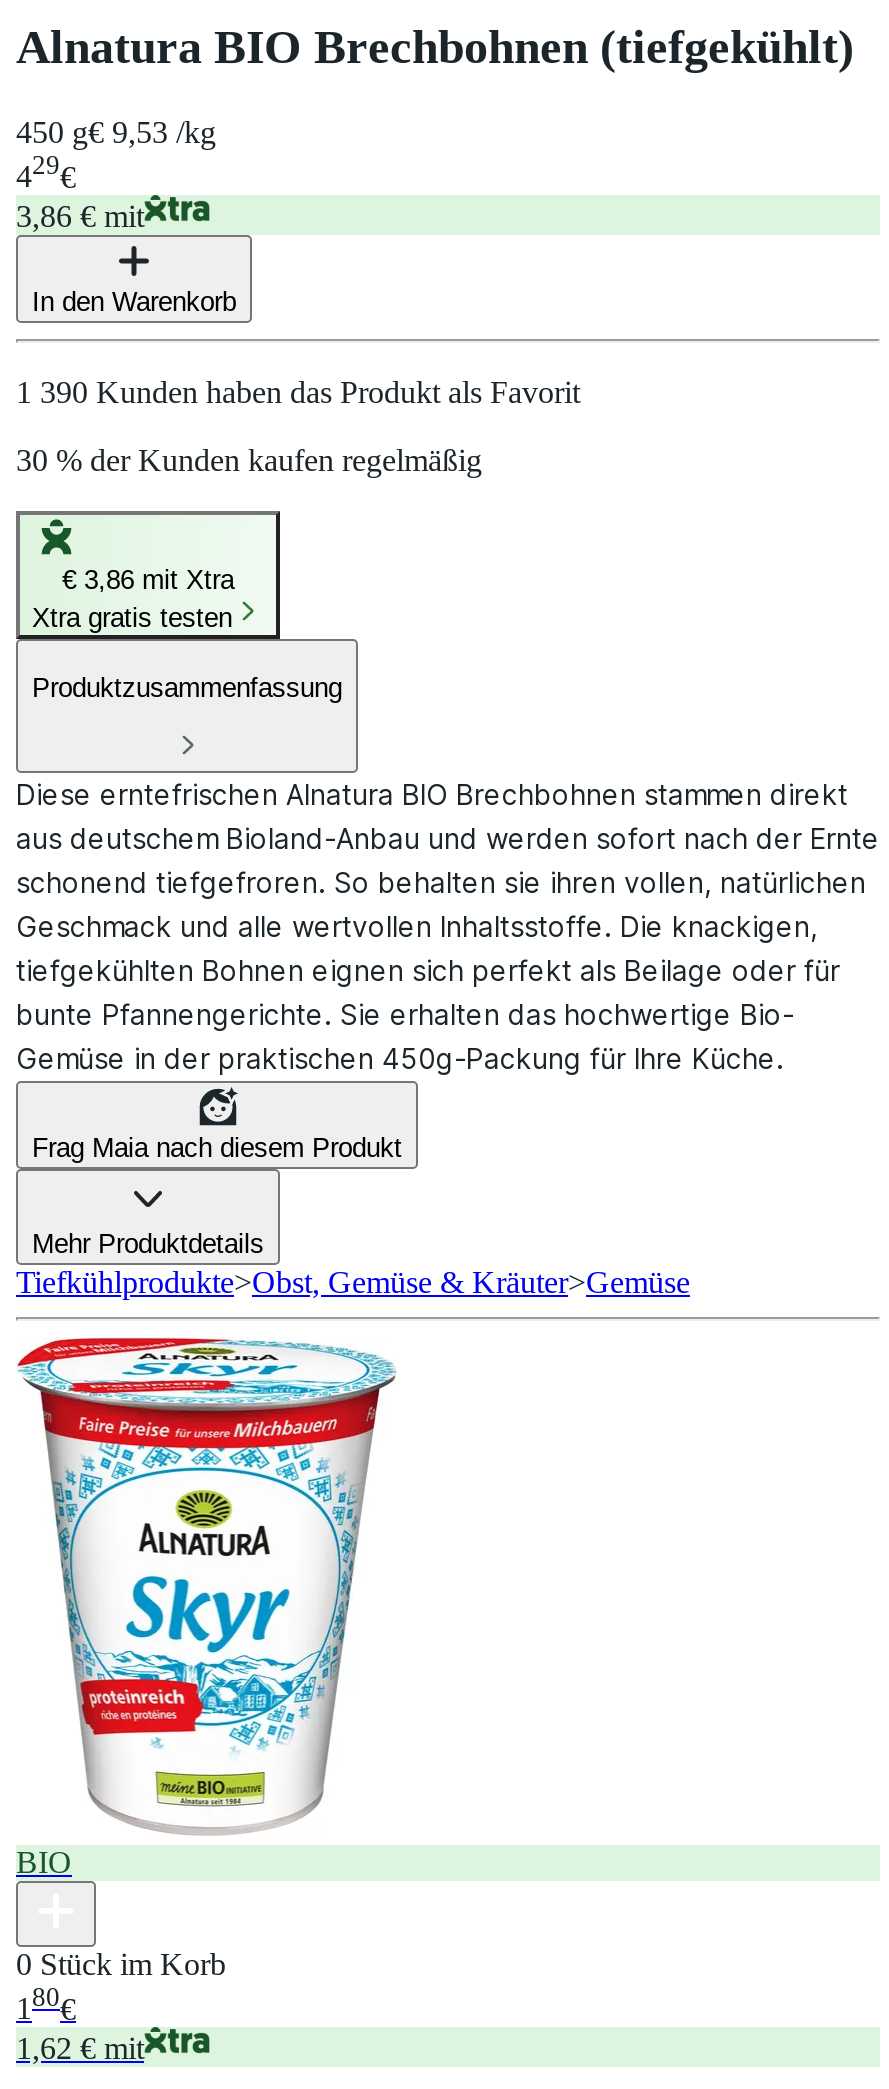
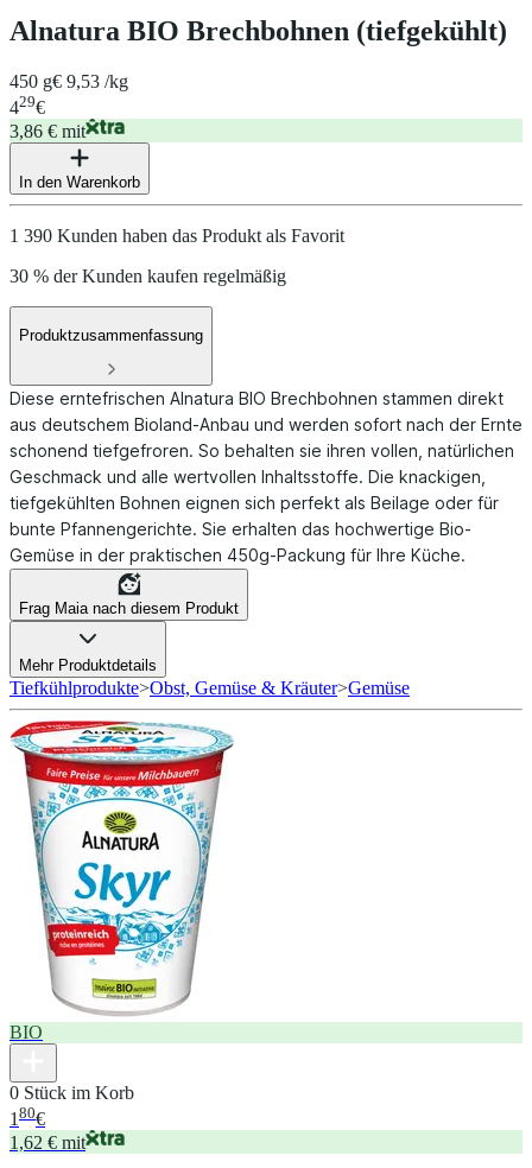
- [image]
- € 3,86 mit Xtra
- Xtra gratis testen
